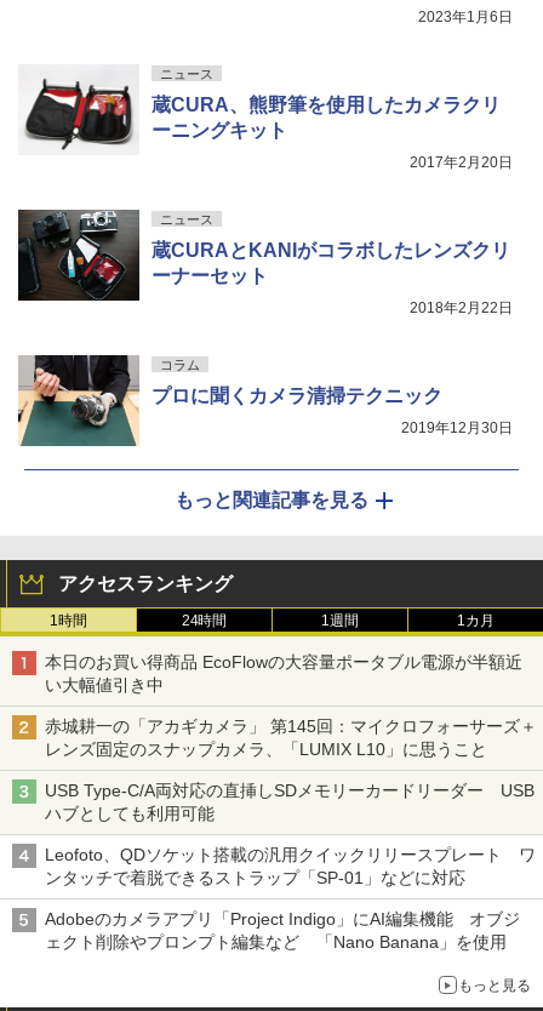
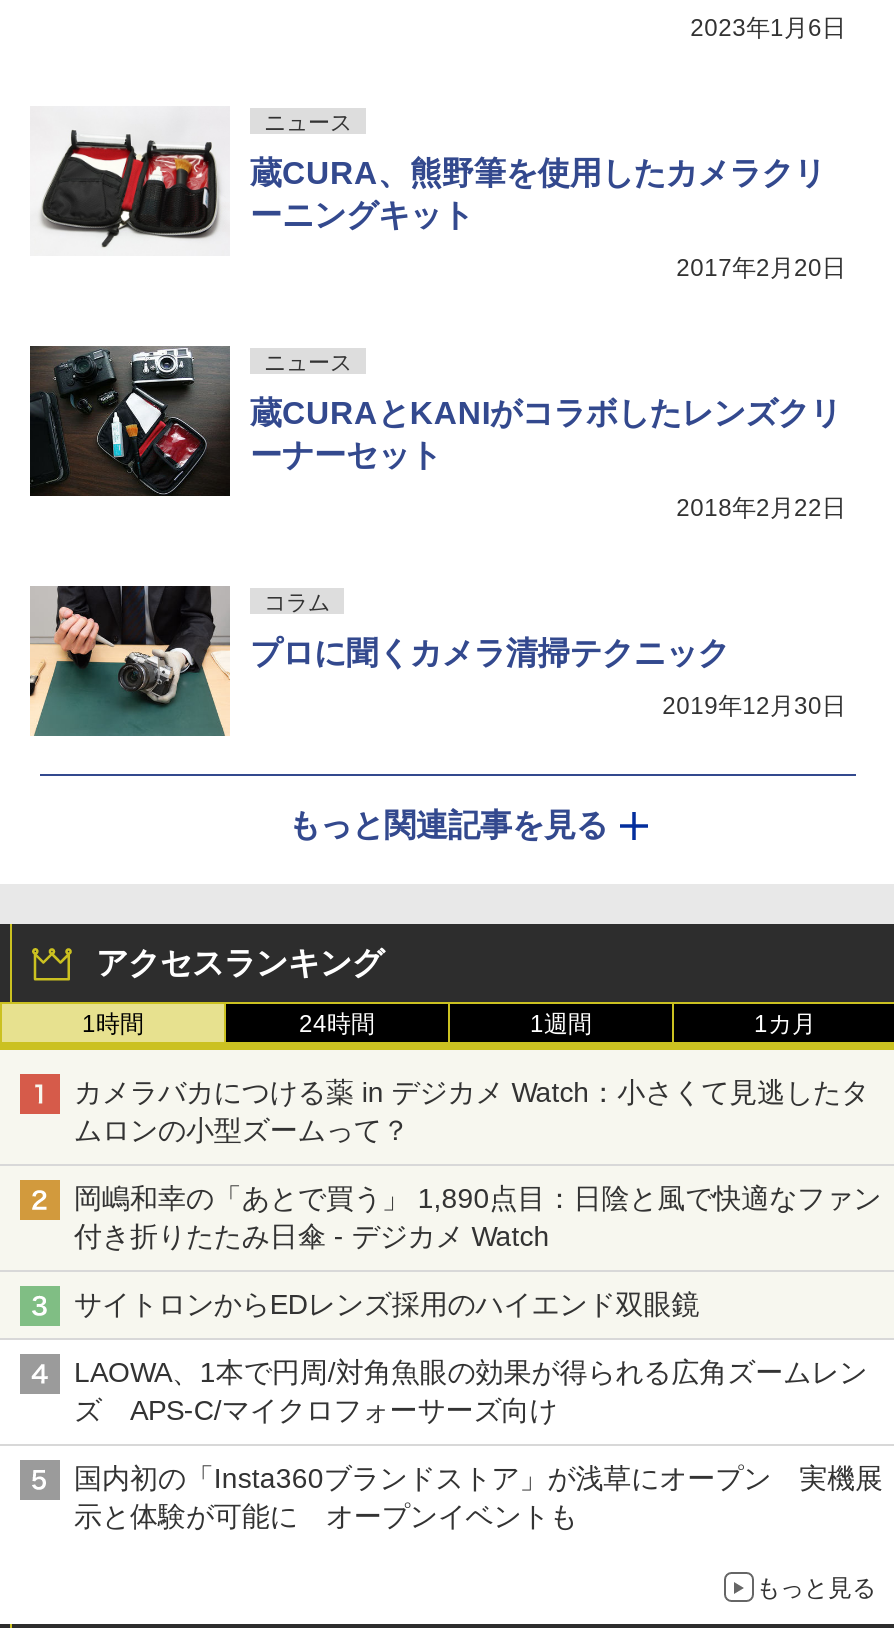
- 本日のお買い得商品 EcoFlowの大容量ポータブル電源が半額近
- い大幅値引き中
+ カメラバカにつける薬 in デジカメ Watch：小さくて見逃したタ
+ ムロンの小型ズームって？

- 赤城耕一の「アカギカメラ」 第145回：マイクロフォーサーズ＋
- レンズ固定のスナップカメラ、「LUMIX L10」に思うこと
+ 岡嶋和幸の「あとで買う」 1,890点目：日陰と風で快適なファン
+ 付き折りたたみ日傘 - デジカメ Watch

- USB Type-C/A両対応の直挿しSDメモリーカードリーダー USB
- ハブとしても利用可能
+ サイトロンからEDレンズ採用のハイエンド双眼鏡

- Leofoto、QDソケット搭載の汎用クイックリリースプレート ワ
- ンタッチで着脱できるストラップ「SP-01」などに対応
+ LAOWA、1本で円周/対角魚眼の効果が得られる広角ズームレン
+ ズ APS-C/マイクロフォーサーズ向け

- Adobeのカメラアプリ「Project Indigo」にAI編集機能 オブジ
- ェクト削除やプロンプト編集など 「Nano Banana」を使用
+ 国内初の「Insta360ブランドストア」が浅草にオープン 実機展
+ 示と体験が可能に オープンイベントも
